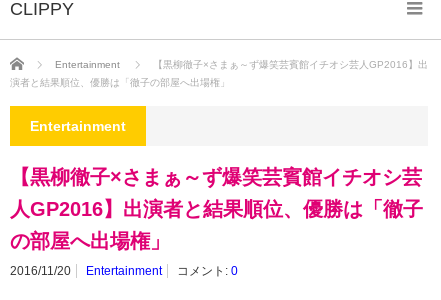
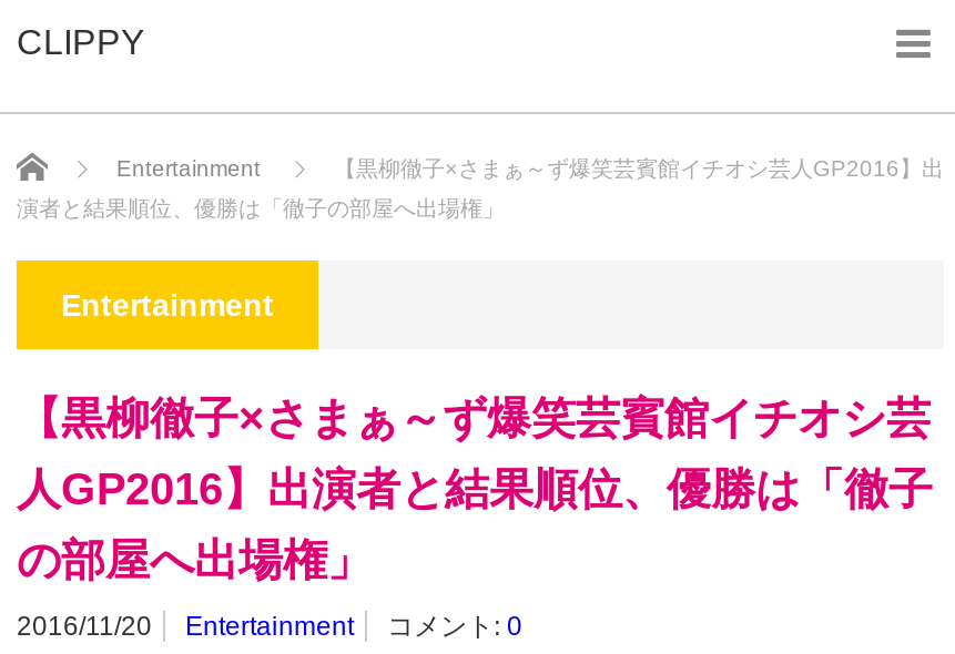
+ CLIPPY
